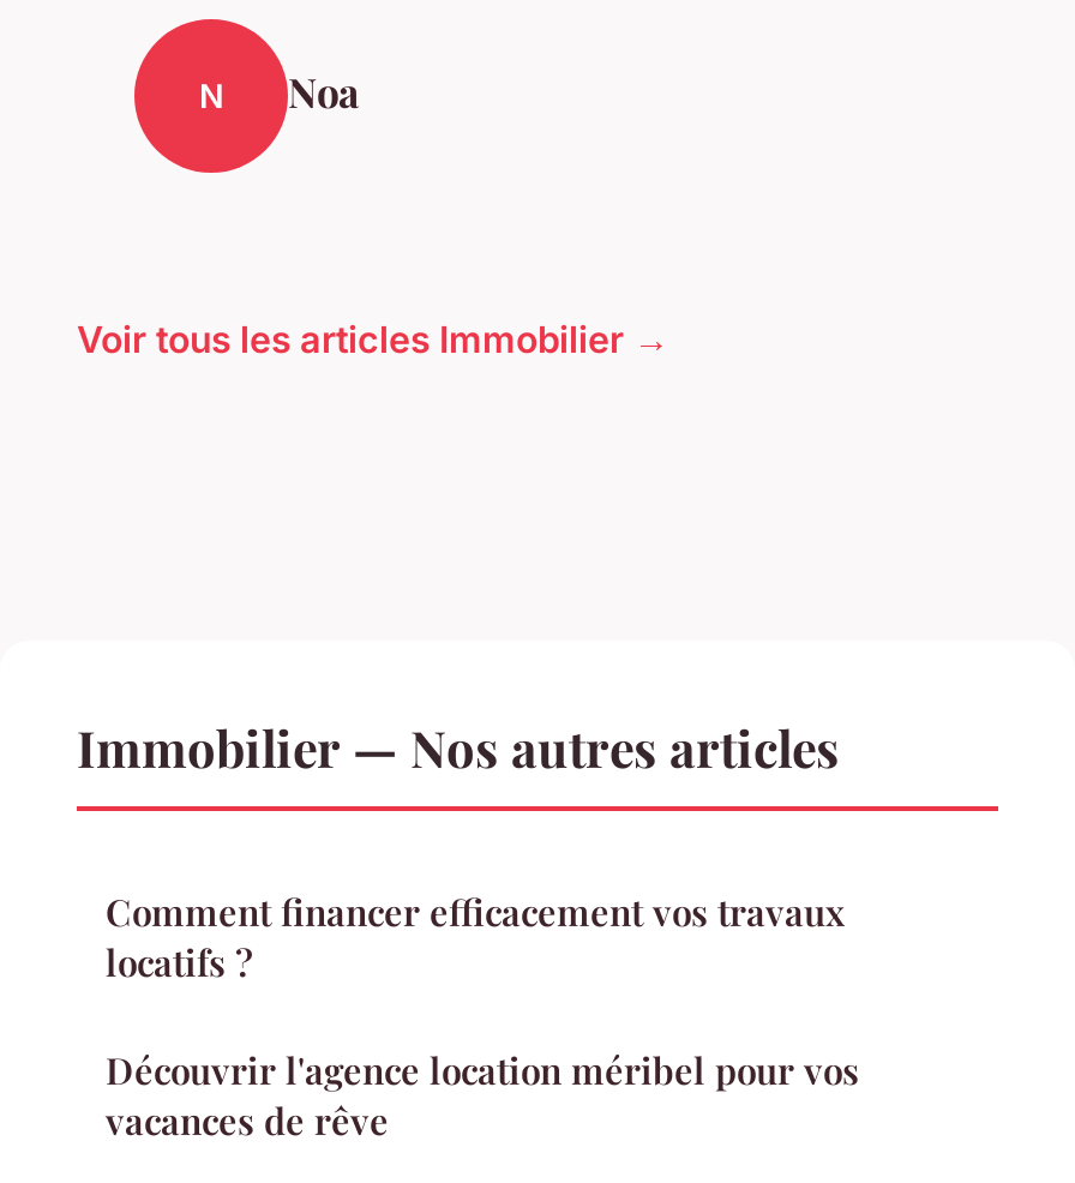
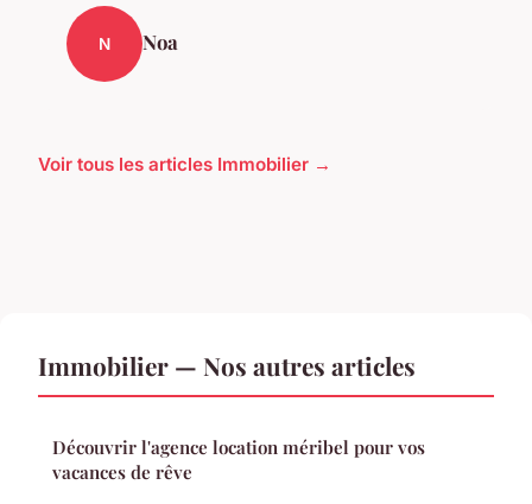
- Comment financer efficacement vos travaux
- locatifs ?
